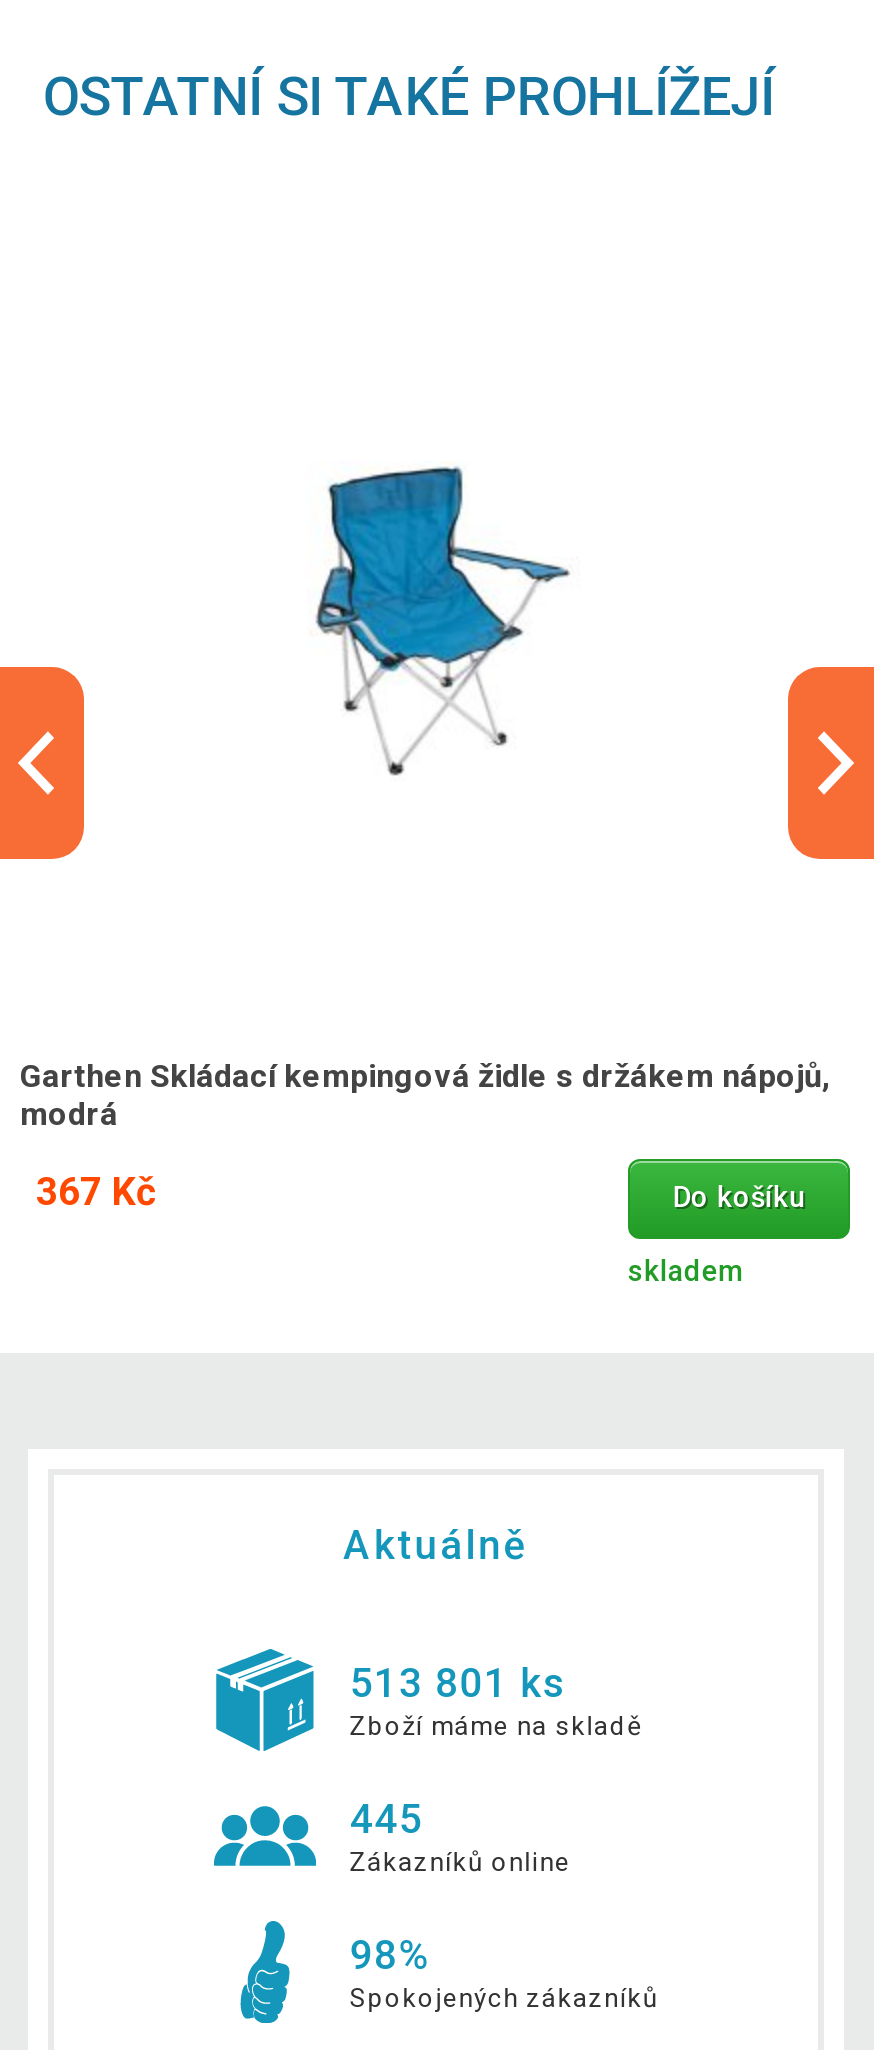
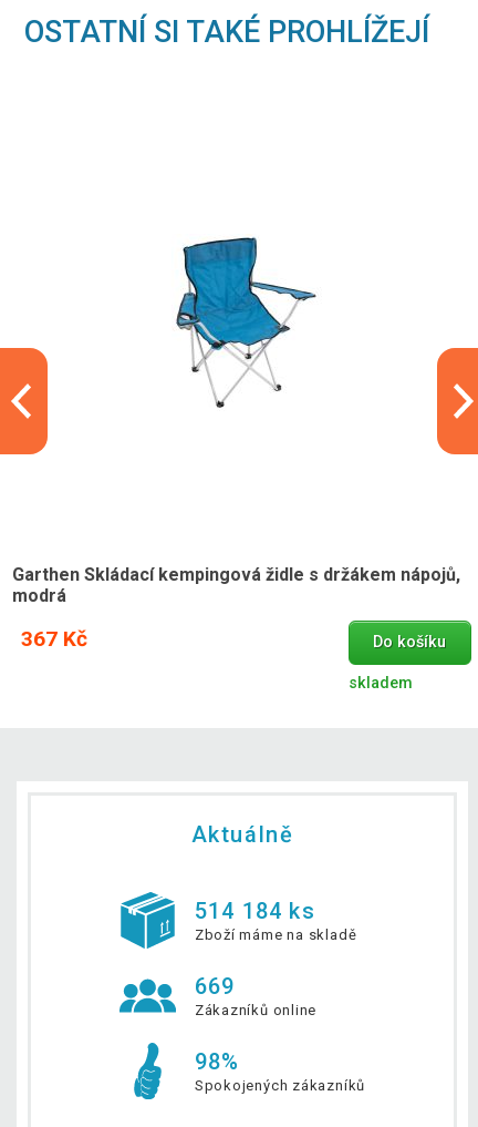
- 513 801 ks
+ 514 184 ks

- 445
+ 669
